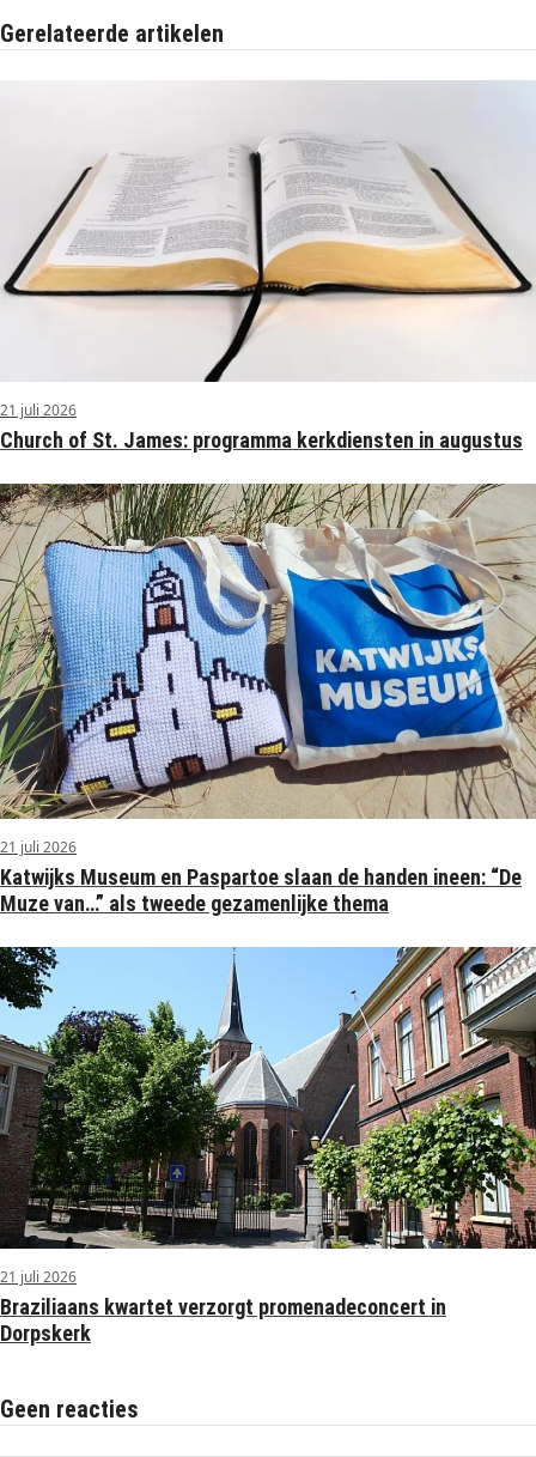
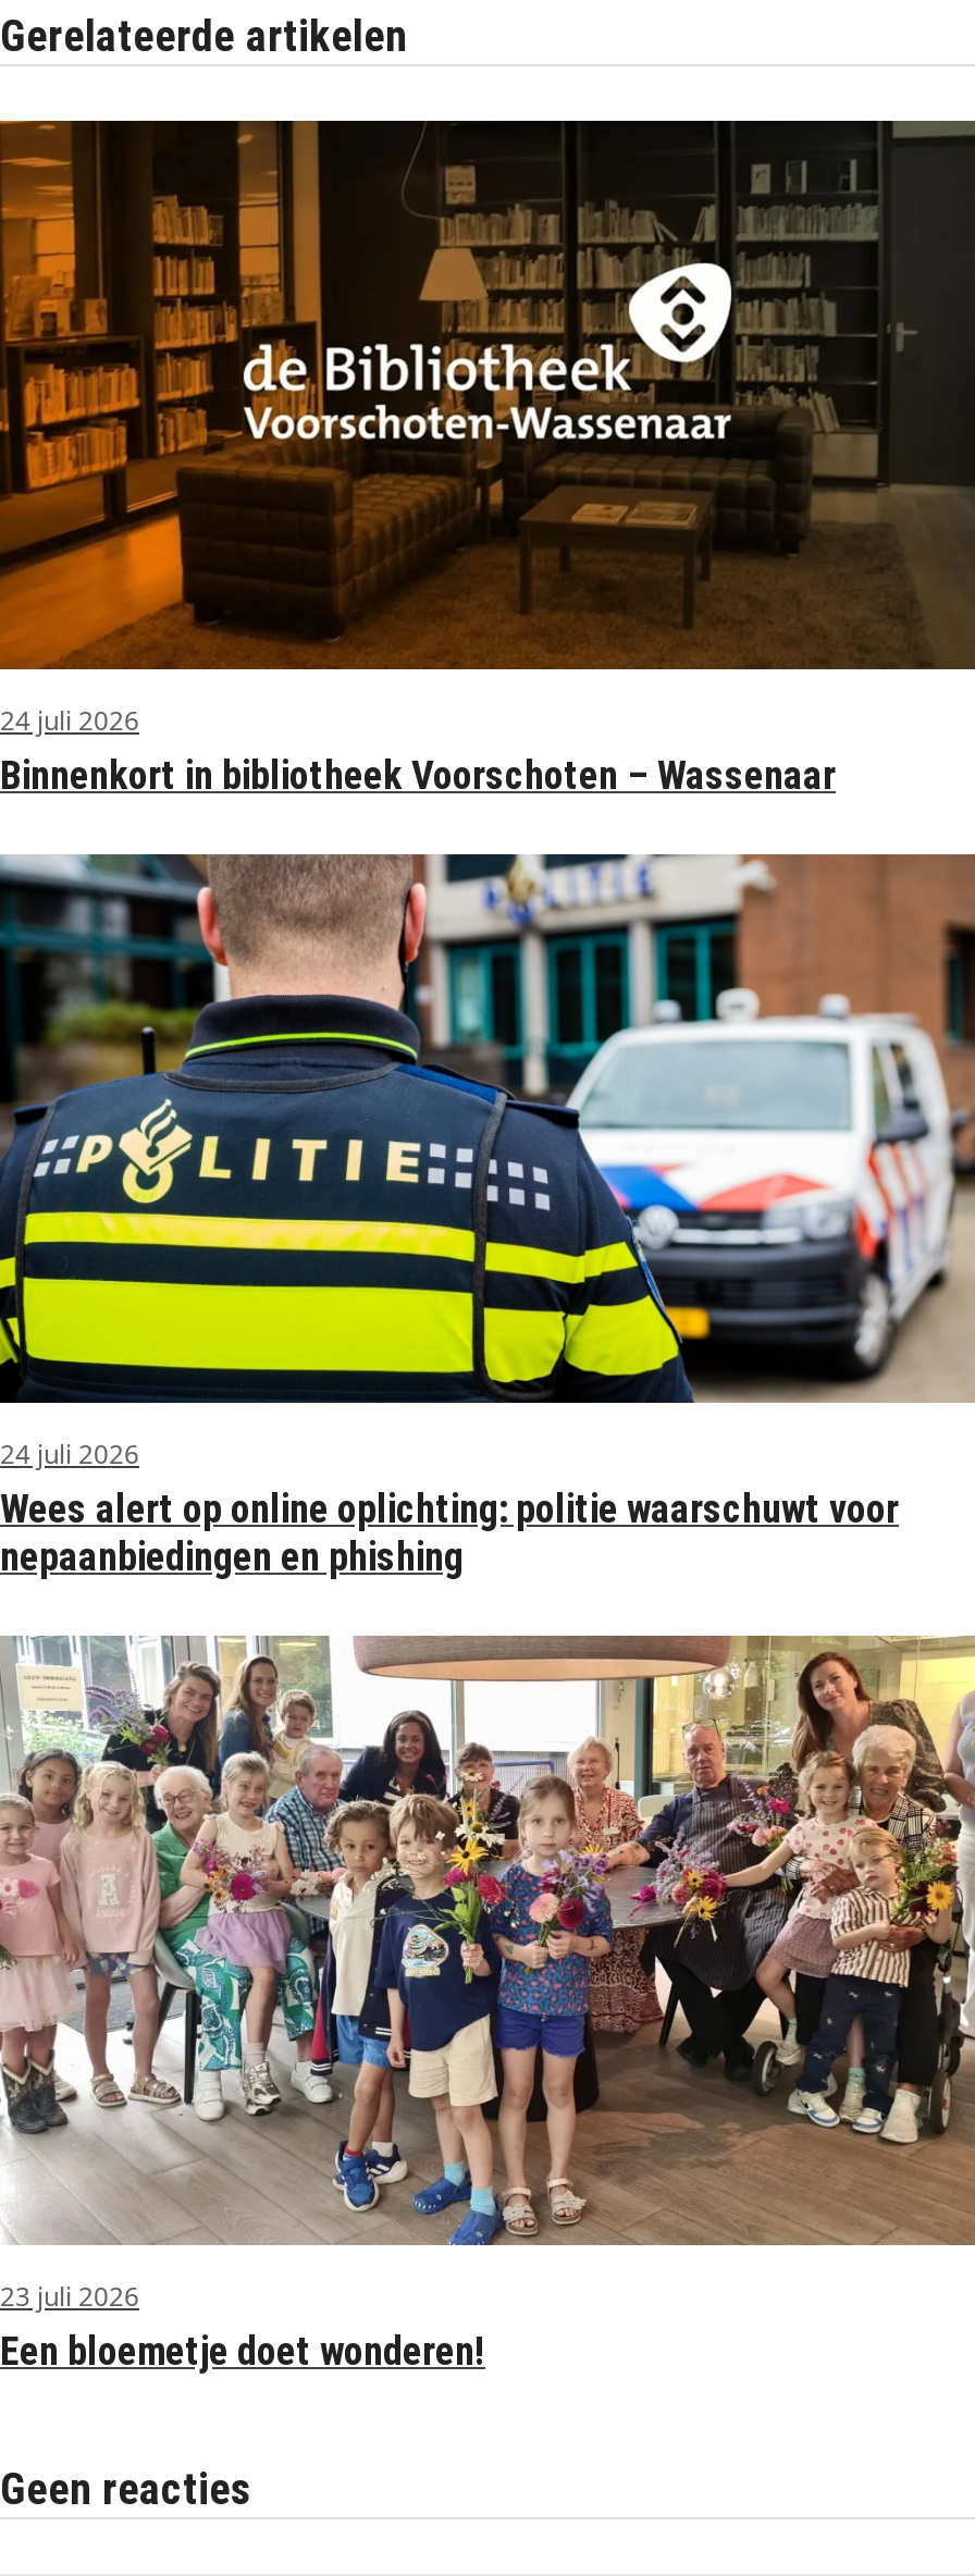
- [image]
- 21 juli 2026
- Church of St. James: programma kerkdiensten in augustus
+ [image]
+ 24 juli 2026
+ Binnenkort in bibliotheek Voorschoten – Wassenaar

- [image]
- 21 juli 2026
- Katwijks Museum en Paspartoe slaan de handen ineen: “De
- Muze van…” als tweede gezamenlijke thema
+ [image]
+ 24 juli 2026
+ Wees alert op online oplichting: politie waarschuwt voor
+ nepaanbiedingen en phishing

- [image]
- 21 juli 2026
- Braziliaans kwartet verzorgt promenadeconcert in
- Dorpskerk
+ [image]
+ 23 juli 2026
+ Een bloemetje doet wonderen!
